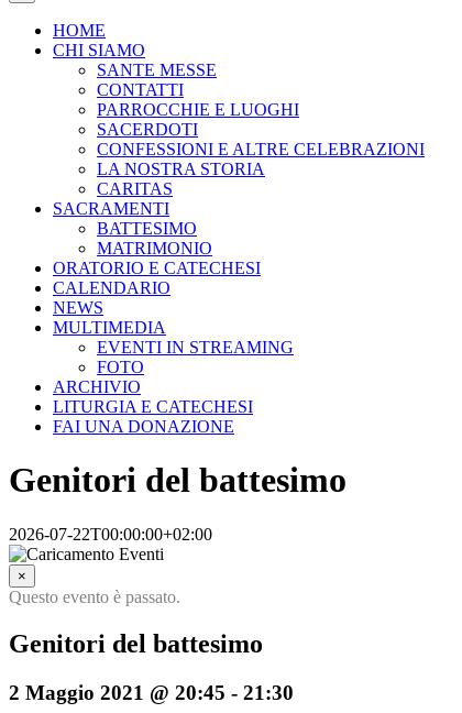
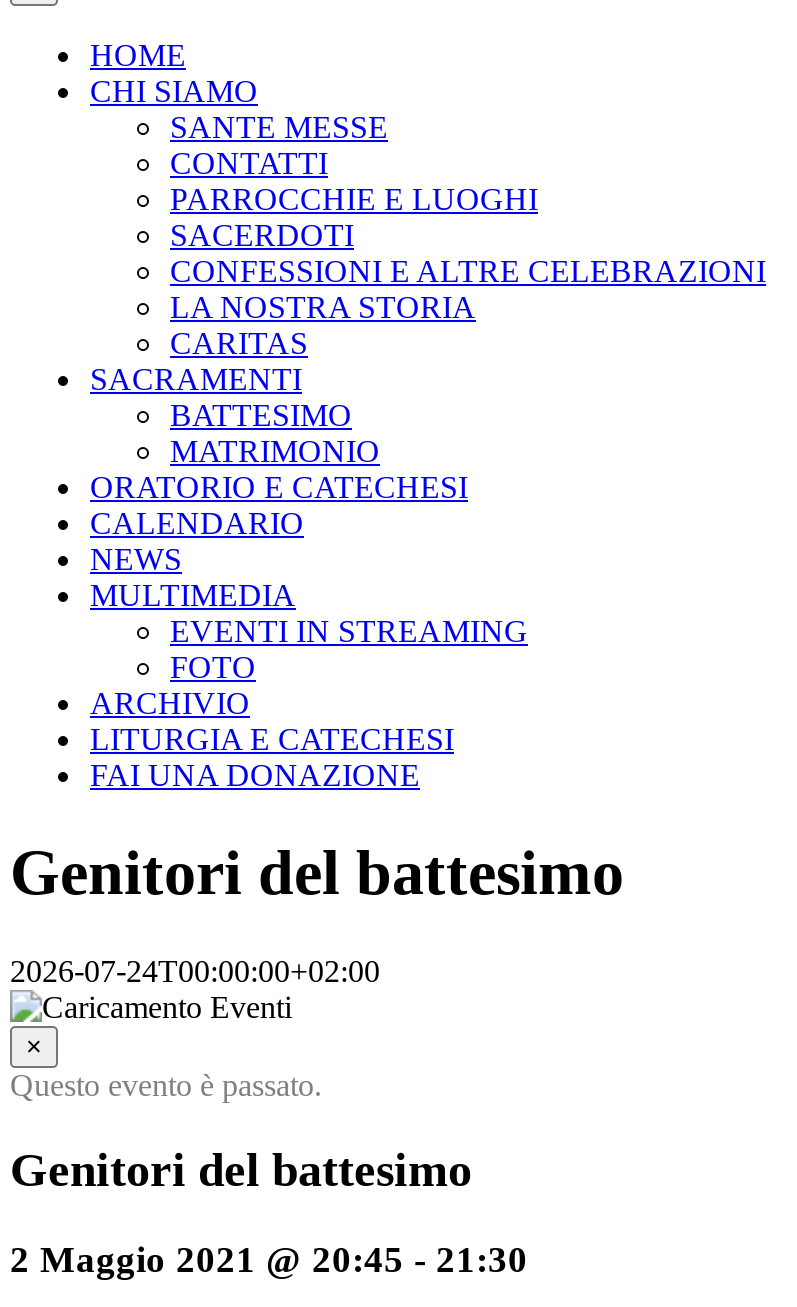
- 2026-07-22T00:00:00+02:00
+ 2026-07-24T00:00:00+02:00
